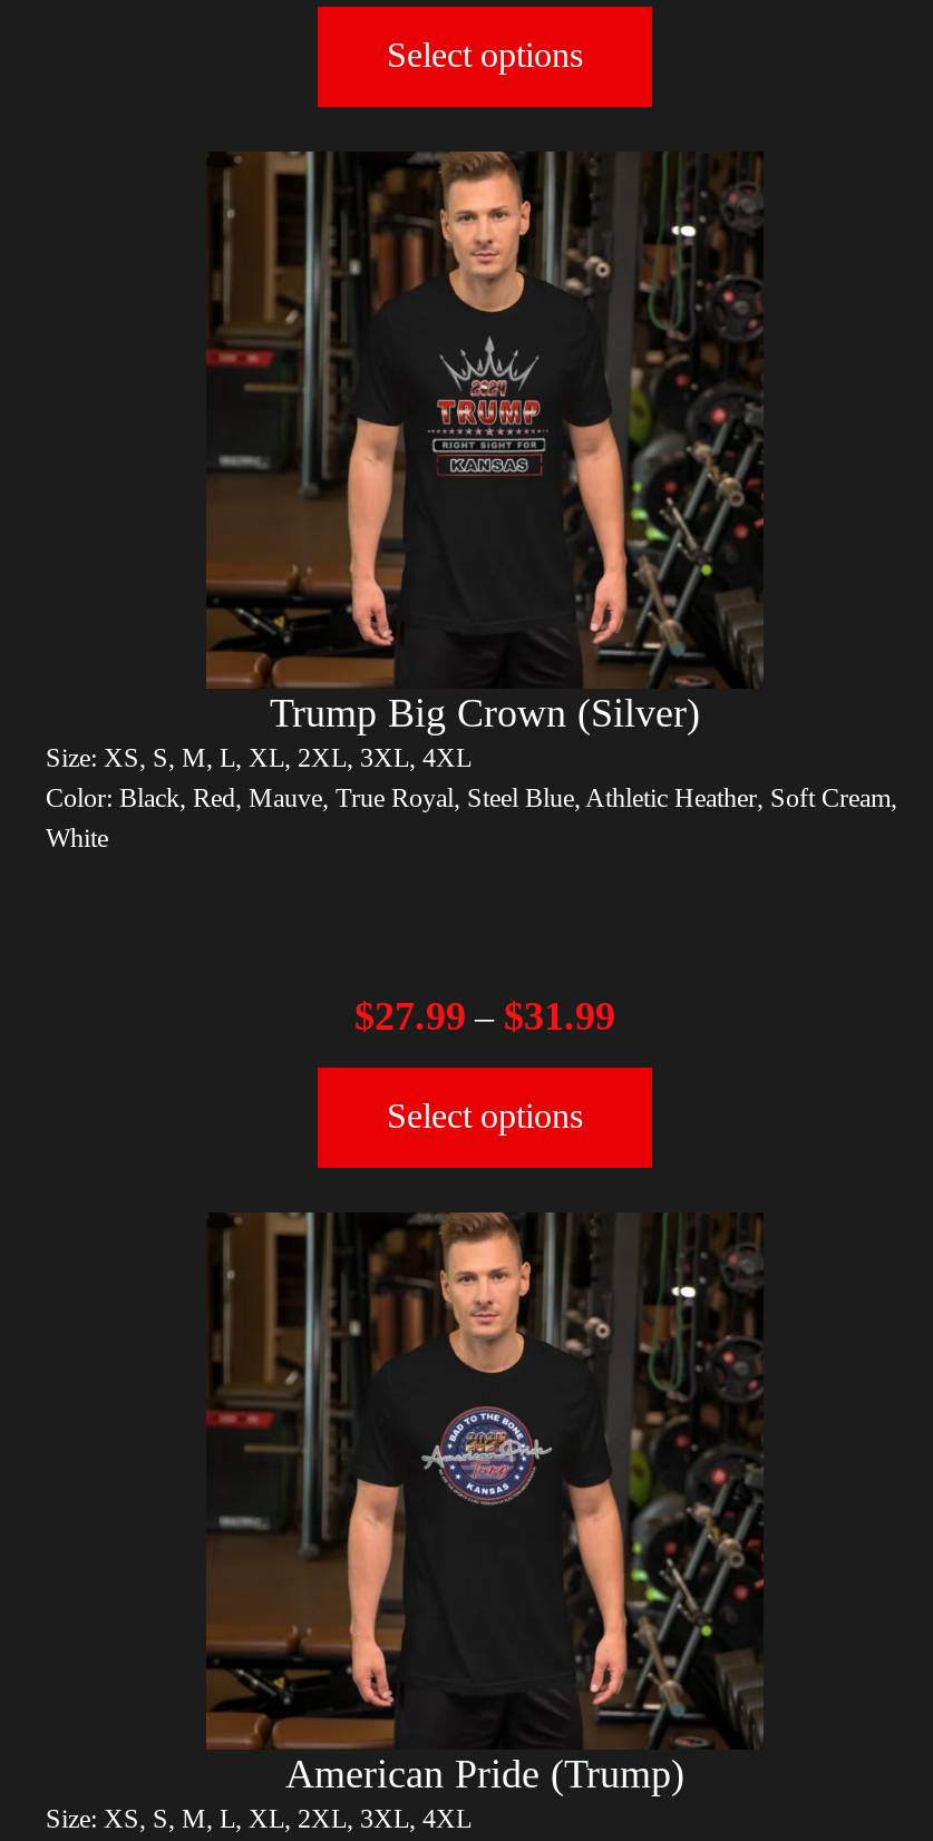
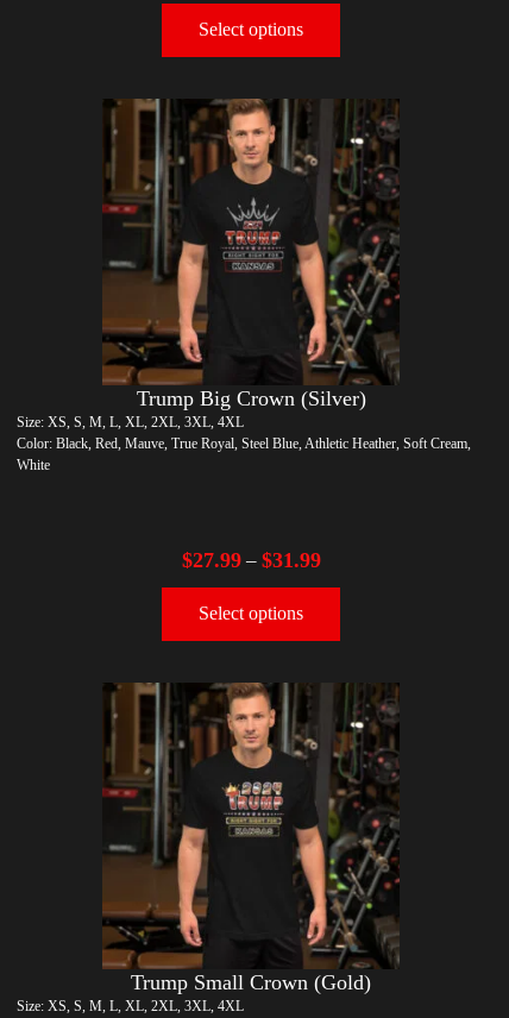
- [image]
+ [image]

- American Pride (Trump)
+ Trump Small Crown (Gold)
